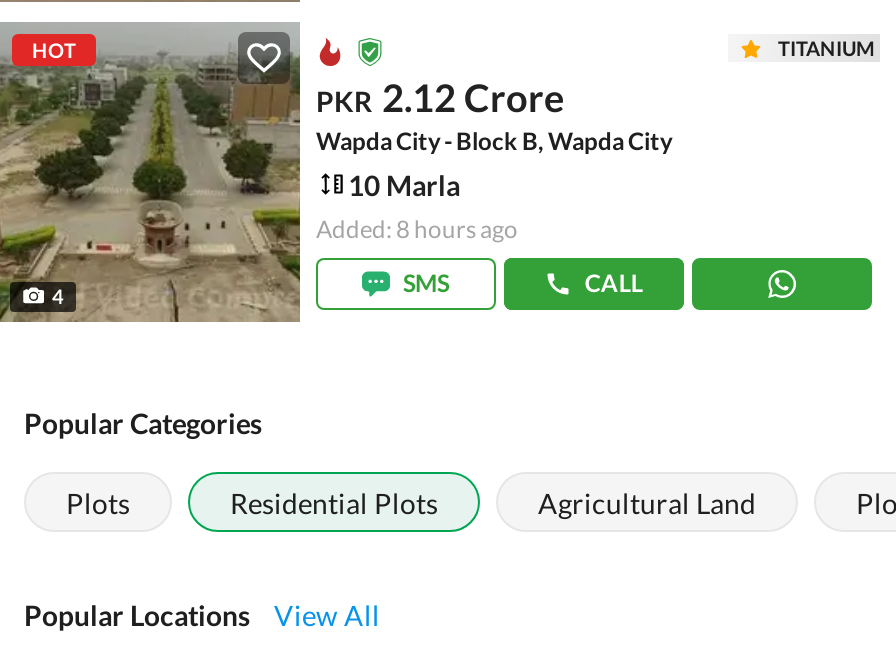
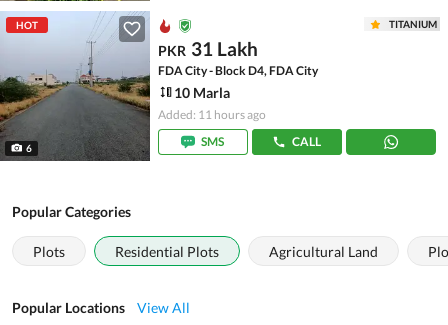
- [image]
- 4
+ [image]
+ 6

- PKR 2.12 Crore
+ PKR 31 Lakh

- Wapda City - Block B, Wapda City
+ FDA City - Block D4, FDA City

- Added: 8 hours ago
+ Added: 11 hours ago
